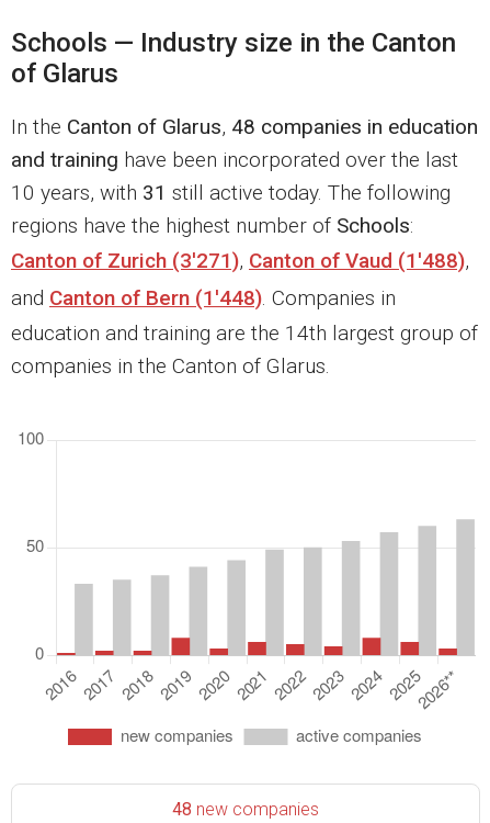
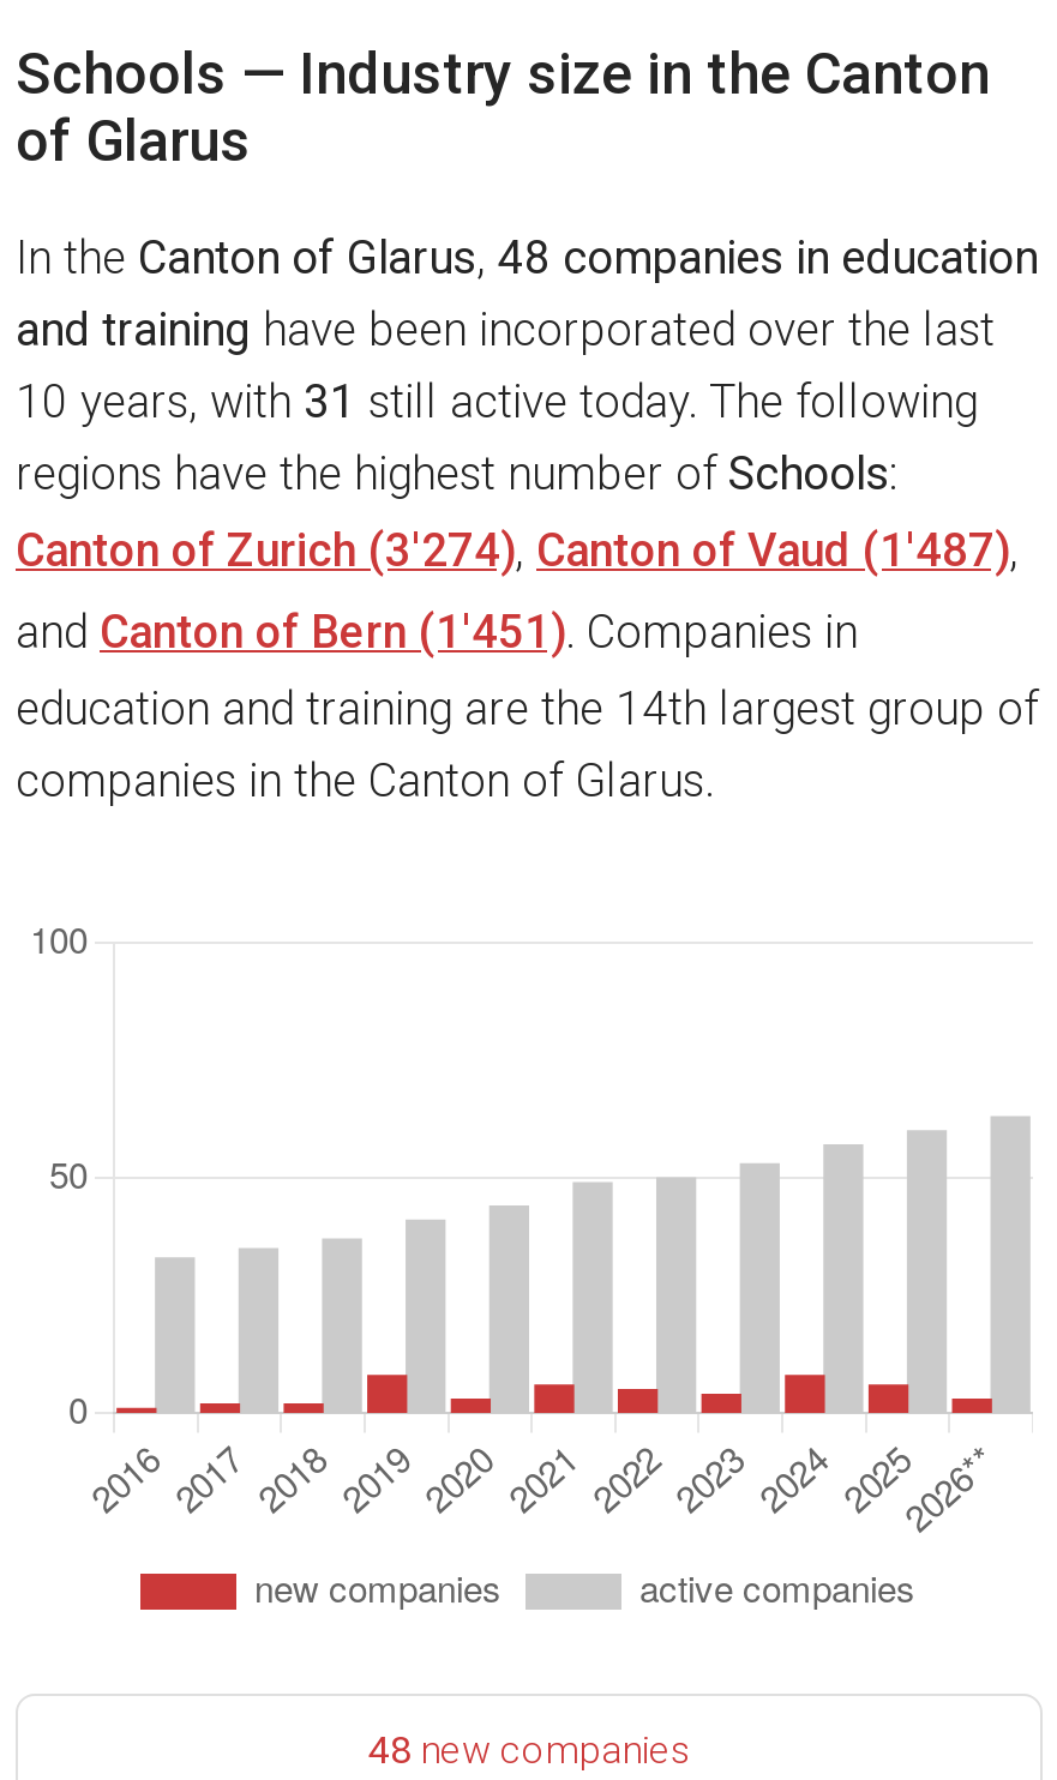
- Canton of Zurich (3'271), Canton of Vaud (1'488),
+ Canton of Zurich (3'274), Canton of Vaud (1'487),

- and Canton of Bern (1'448). Companies in
+ and Canton of Bern (1'451). Companies in
